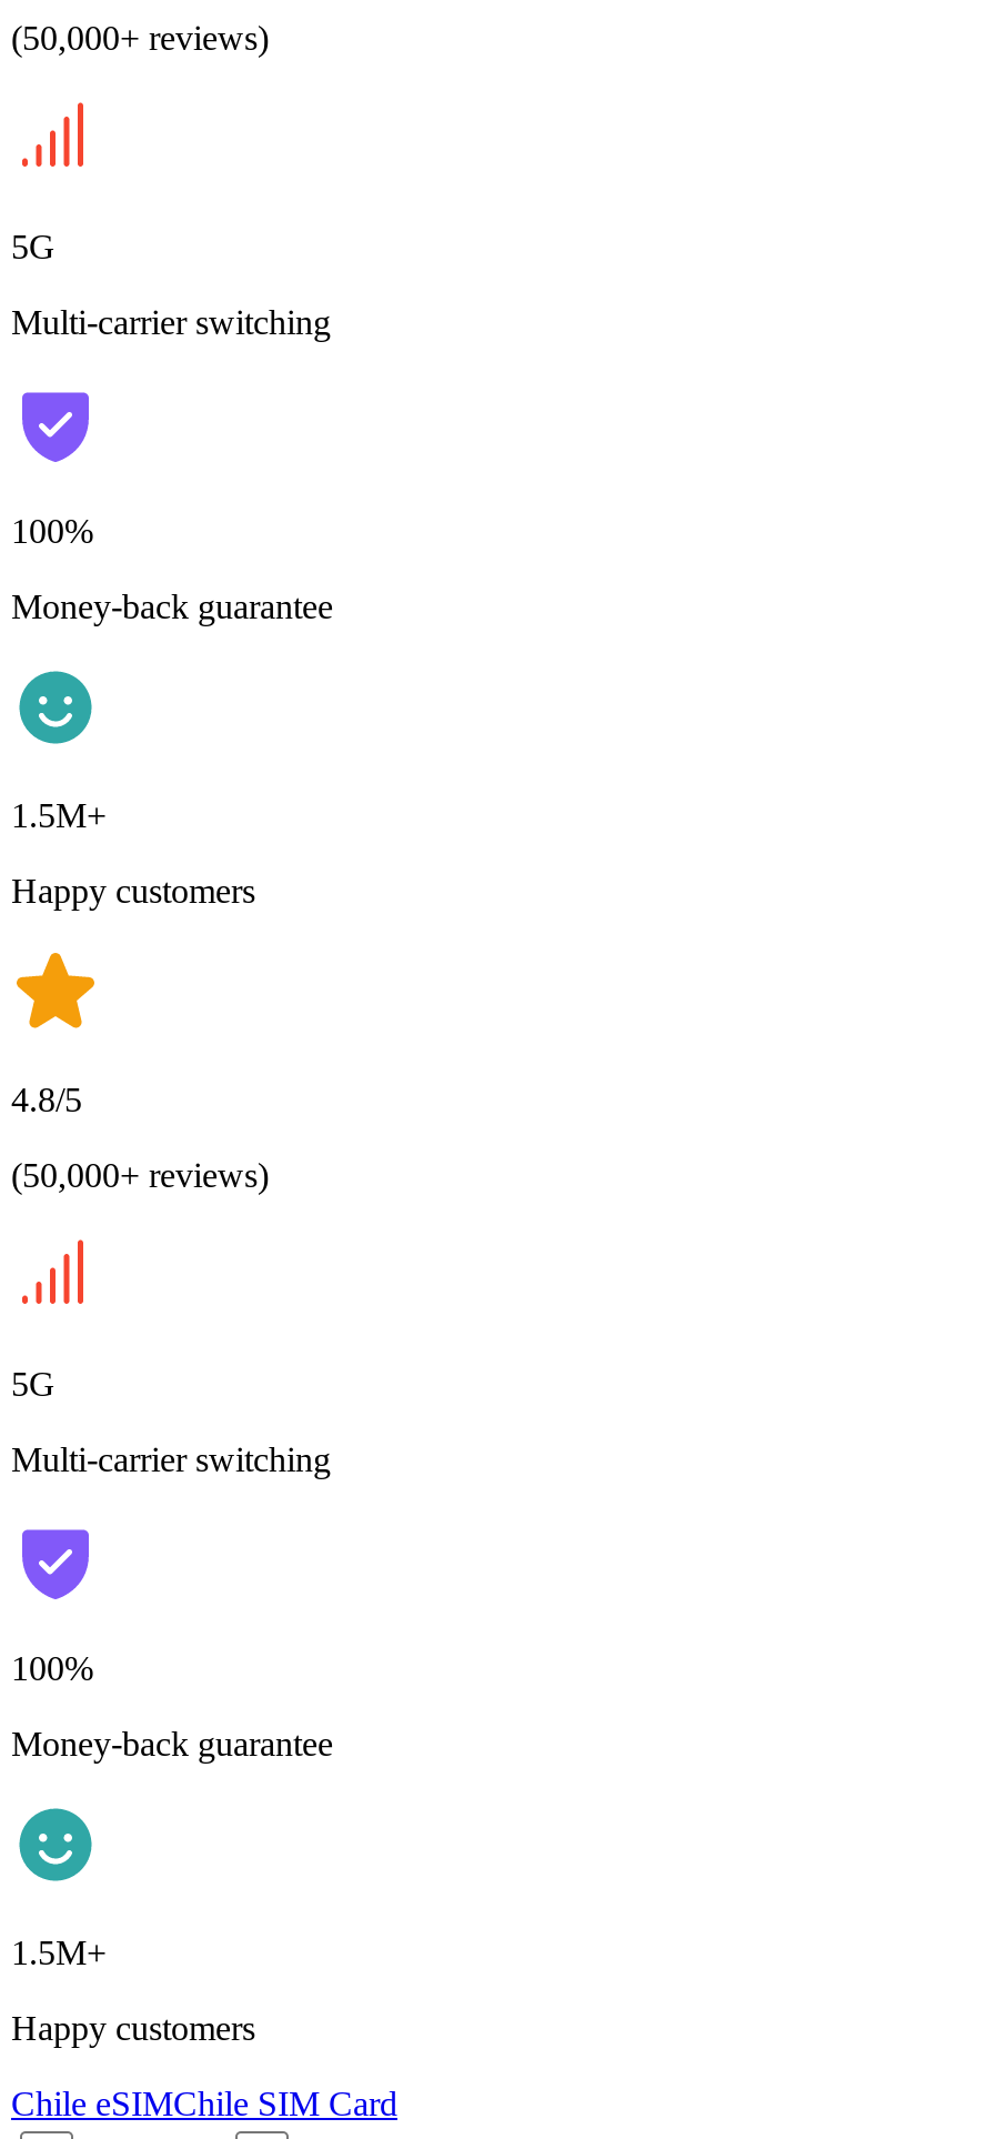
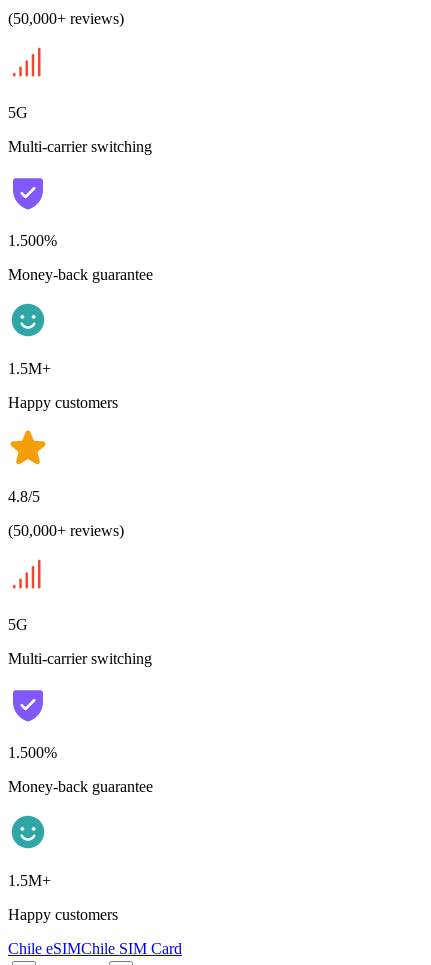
- 100%
+ 1.500%

- 100%
+ 1.500%
